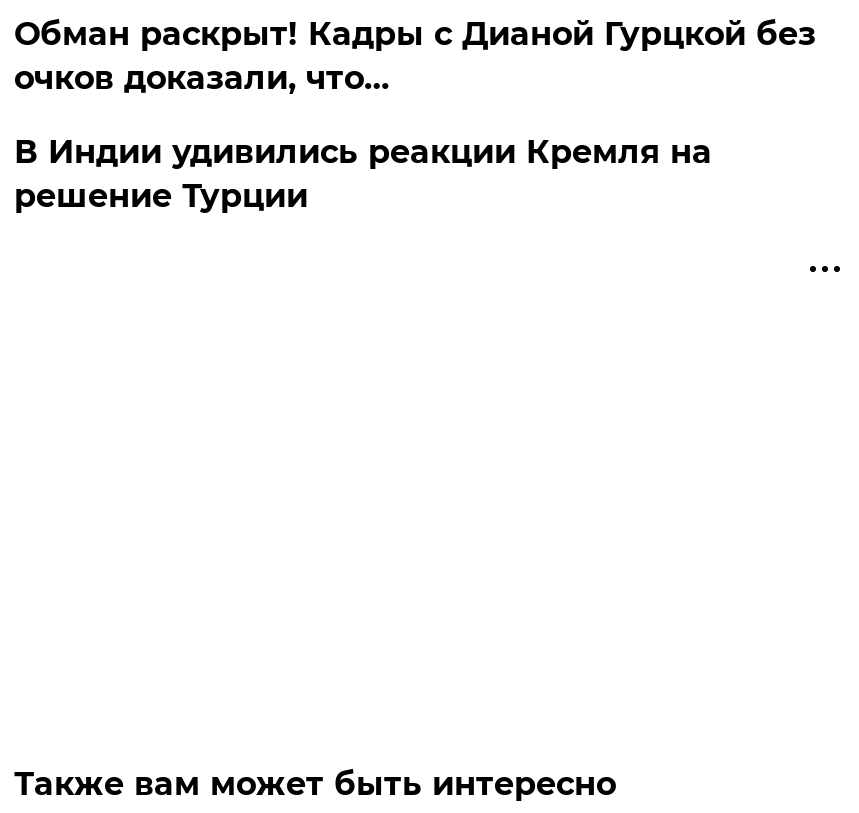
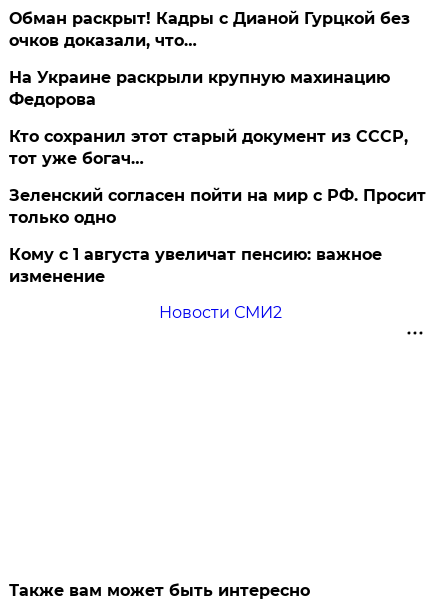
- В Индии удивились реакции Кремля на
- решение Турции
+ На Украине раскрыли крупную махинацию
+ Федорова
+ Кто сохранил этот старый документ из СССР,
+ тот уже богач…
+ Зеленский согласен пойти на мир с РФ. Просит
+ только одно
+ Кому с 1 августа увеличат пенсию: важное
+ изменение
+ Новости СМИ2
